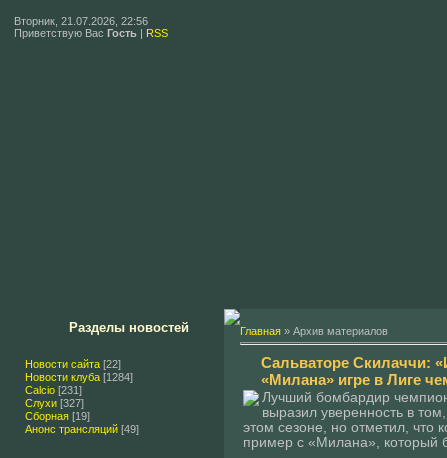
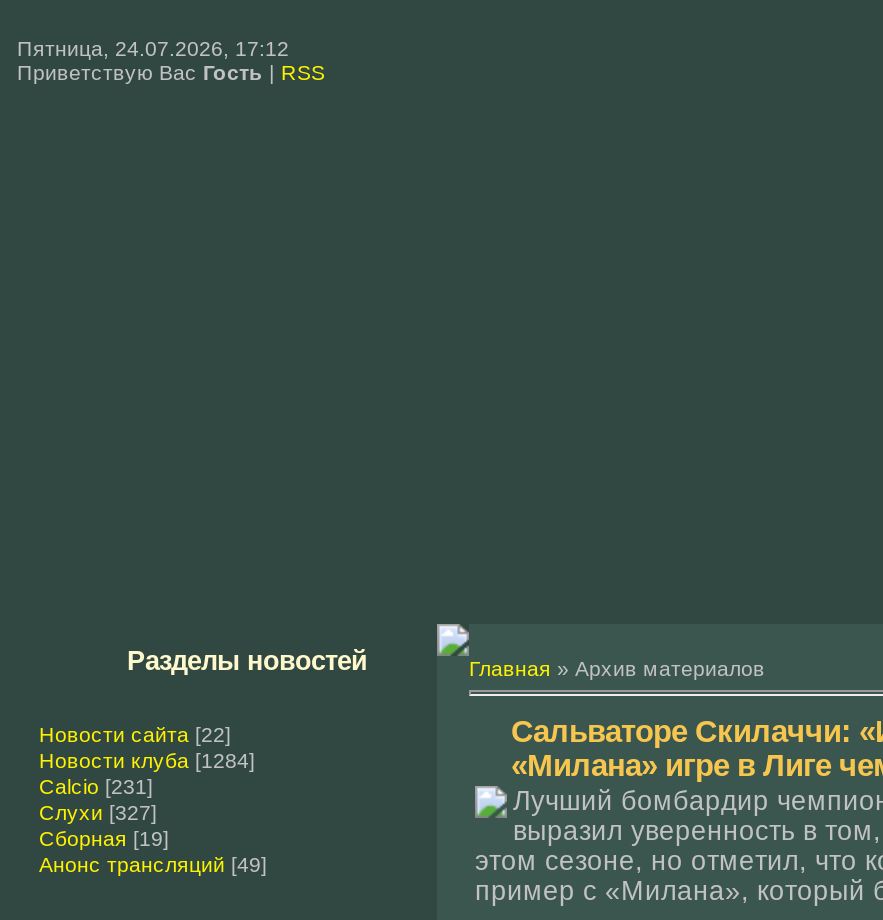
- Вторник, 21.07.2026, 22:56
+ Пятница, 24.07.2026, 17:12
